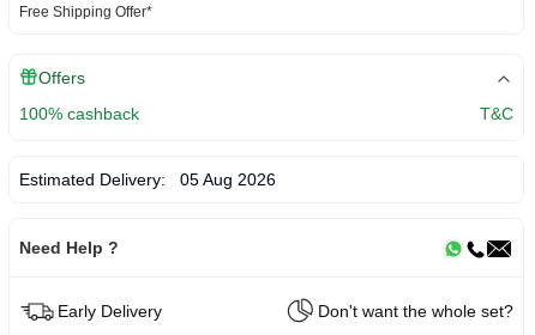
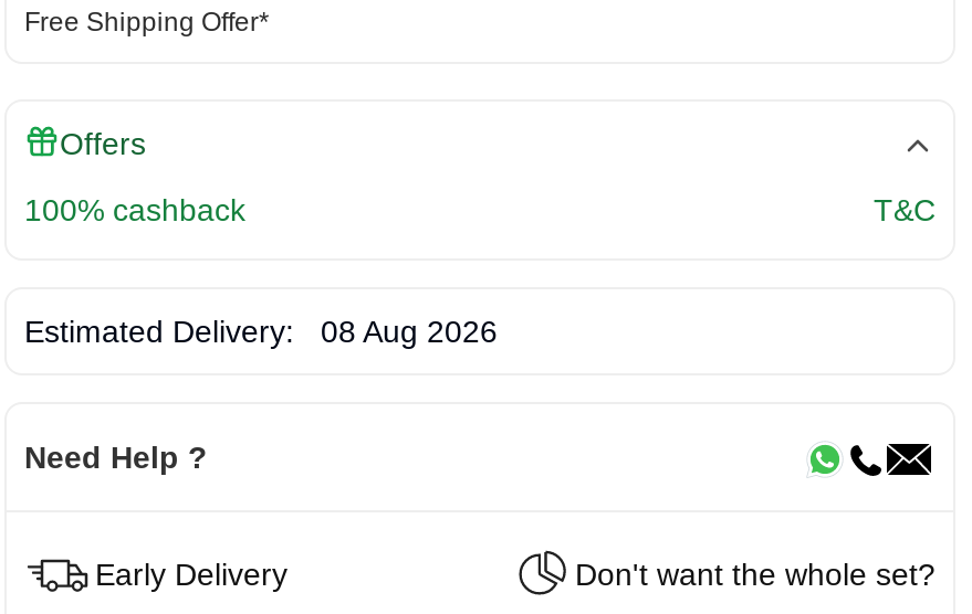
- Estimated Delivery: 05 Aug 2026
+ Estimated Delivery: 08 Aug 2026
